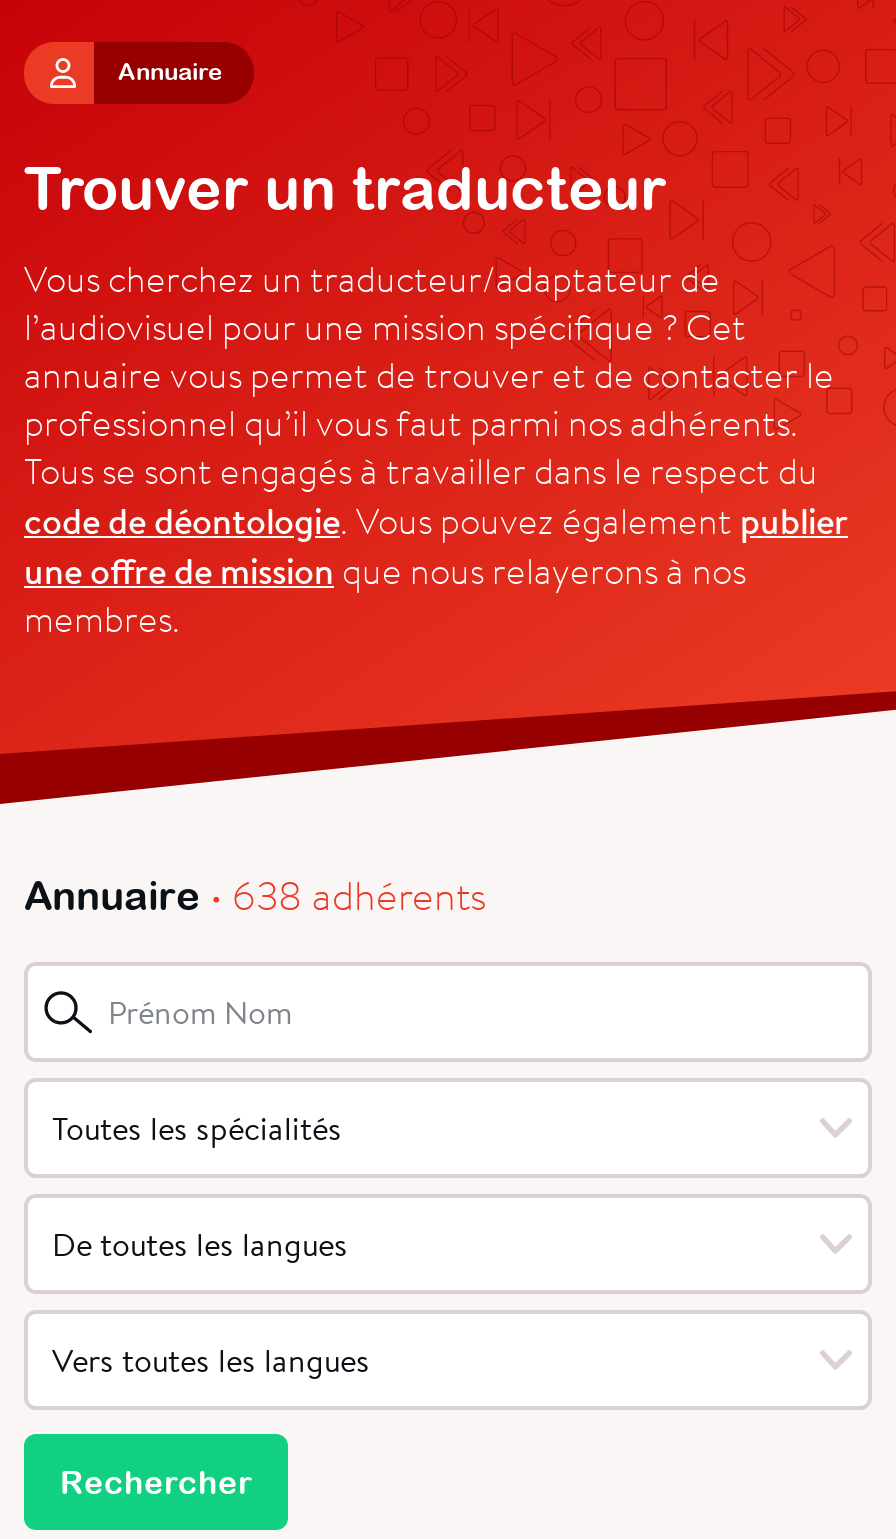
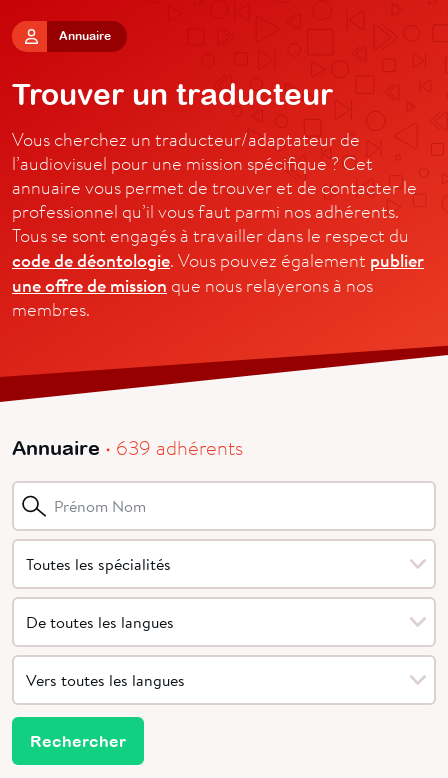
- Annuaire • 638 adhérents
+ Annuaire • 639 adhérents
